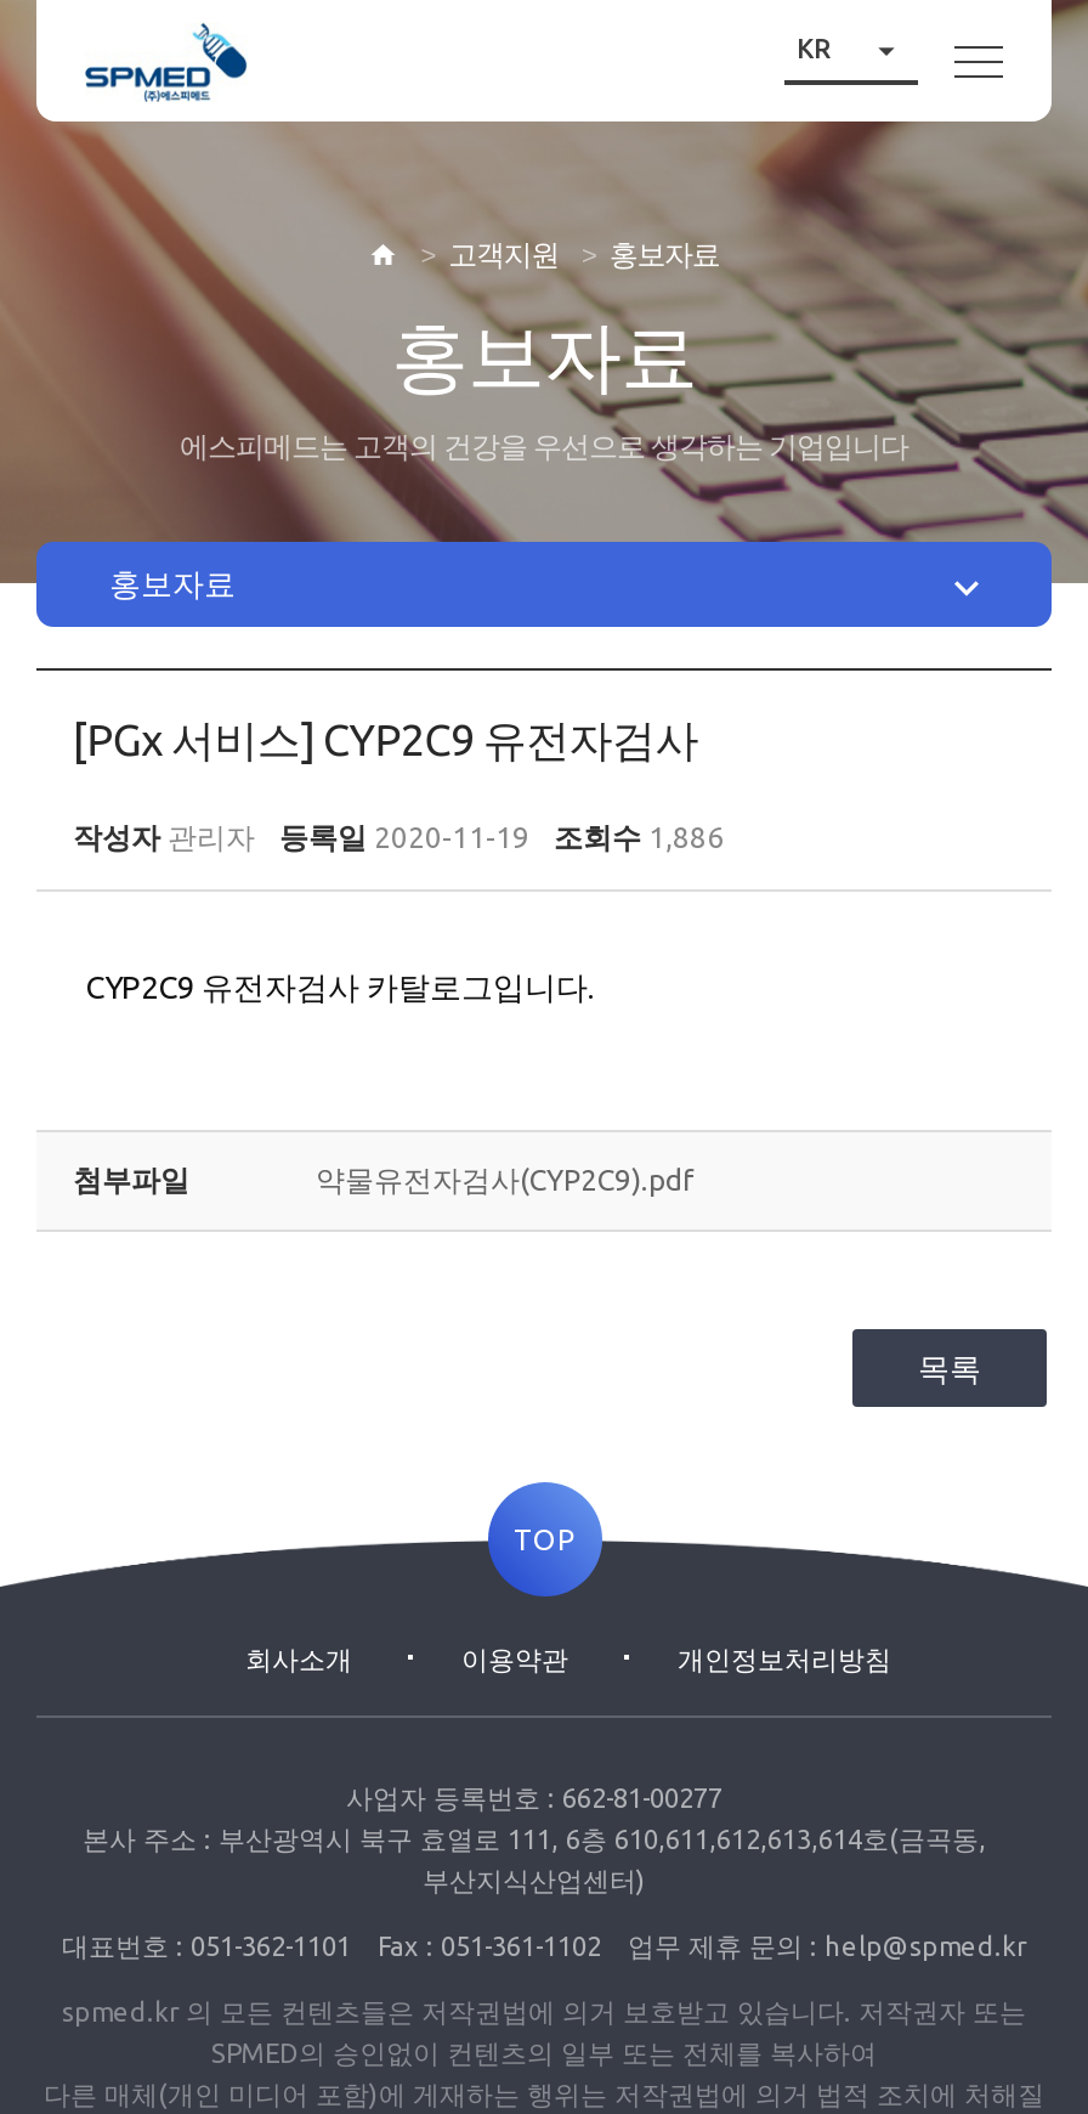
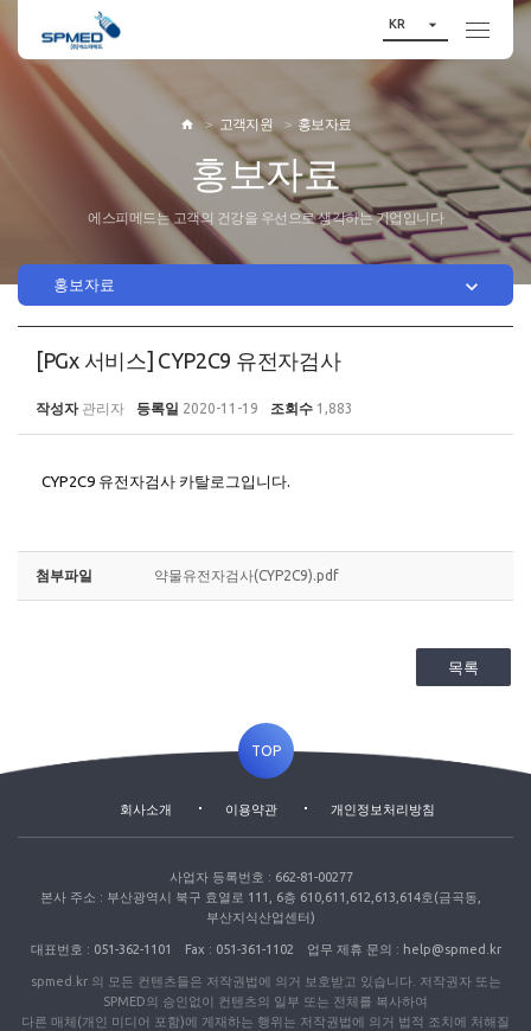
- 작성자 관리자 등록일 2020-11-19 조회수 1,886
+ 작성자 관리자 등록일 2020-11-19 조회수 1,883
